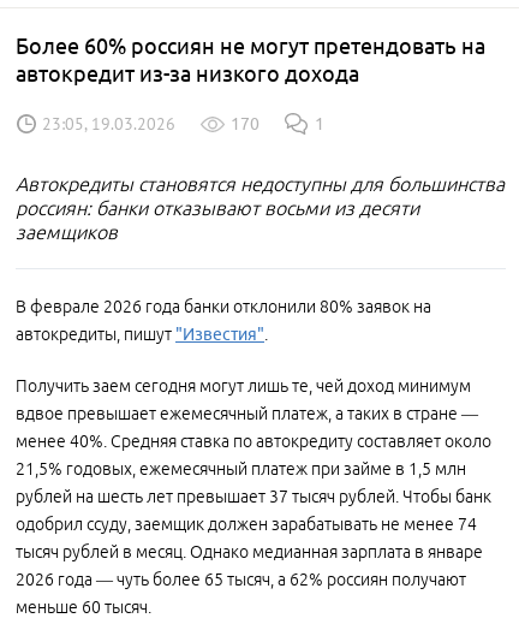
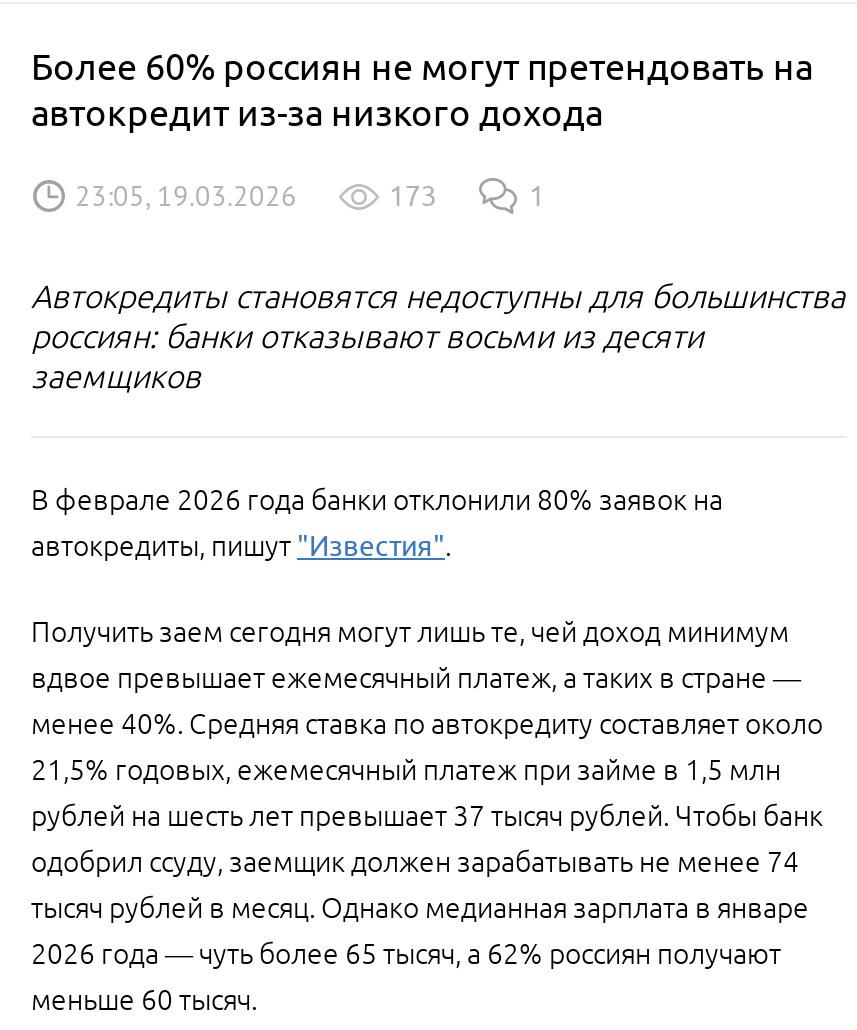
- 170
+ 173
